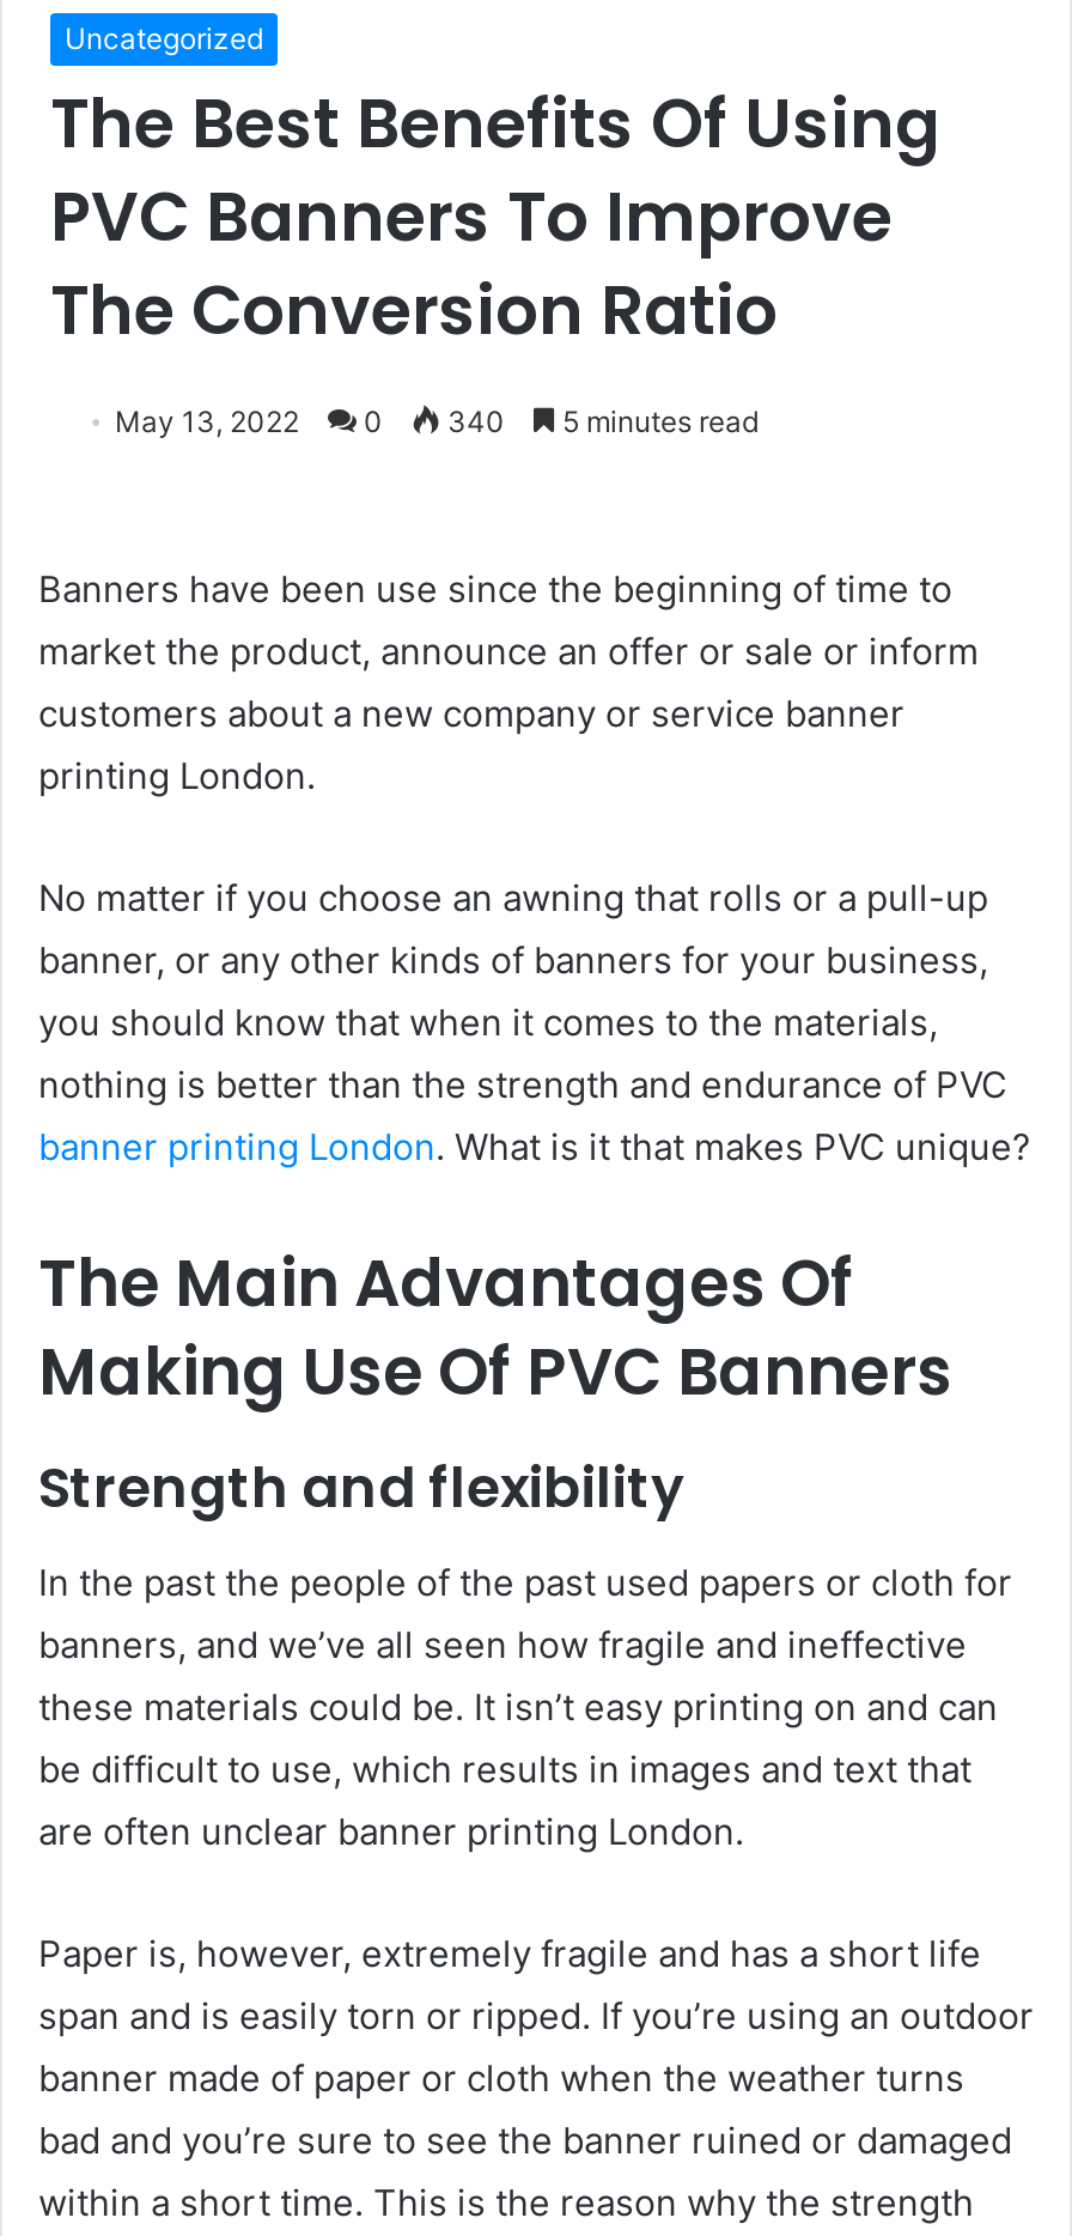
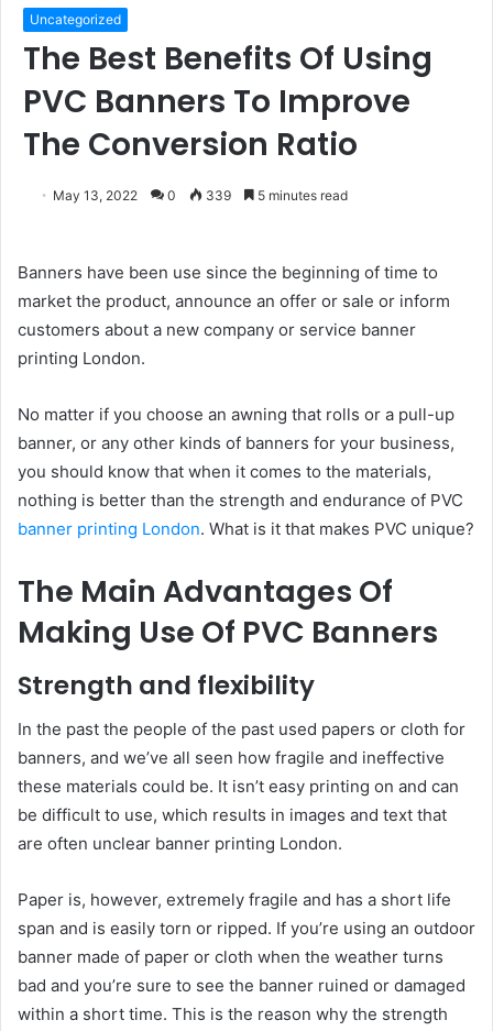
- May 13, 2022 0 340 5 minutes read
+ May 13, 2022 0 339 5 minutes read
